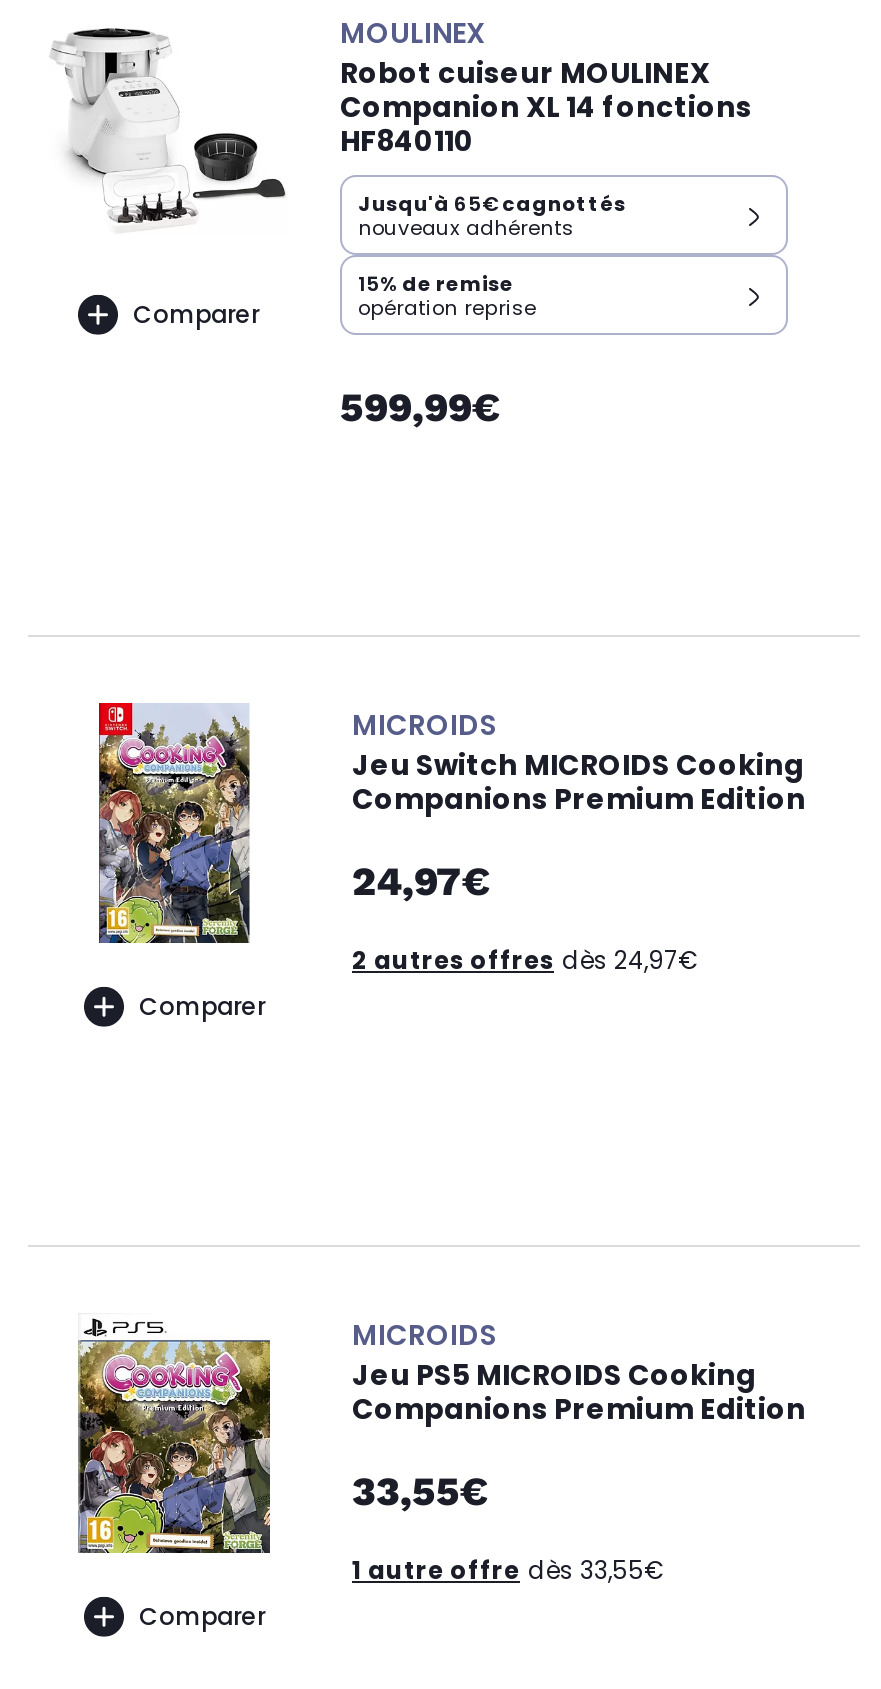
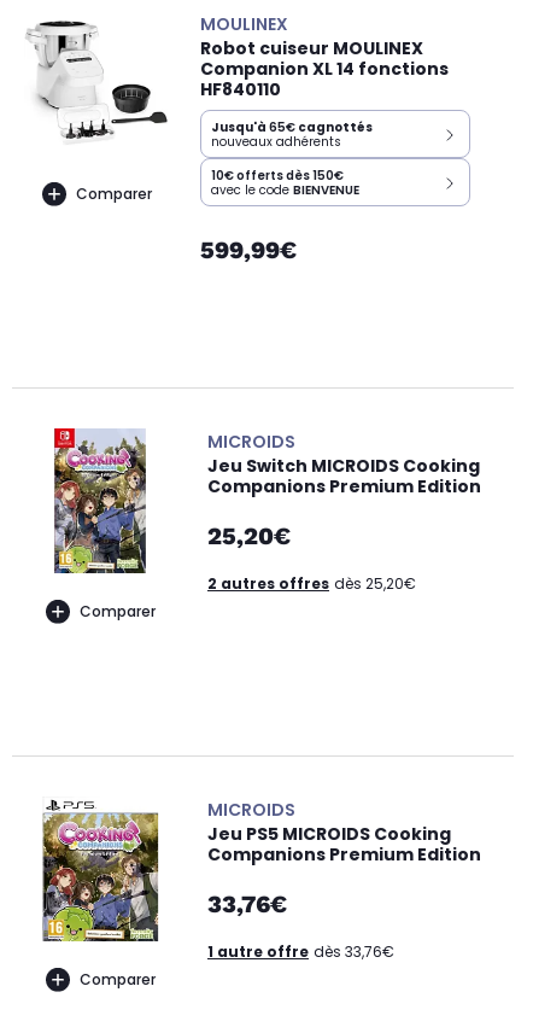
- 15% de remise
- opération reprise
+ 10€ offerts dès 150€
+ avec le code BIENVENUE

- 24,97€
+ 25,20€

- 2 autres offres dès 24,97€
+ 2 autres offres dès 25,20€

- 33,55€
+ 33,76€

- 1 autre offre dès 33,55€
+ 1 autre offre dès 33,76€
